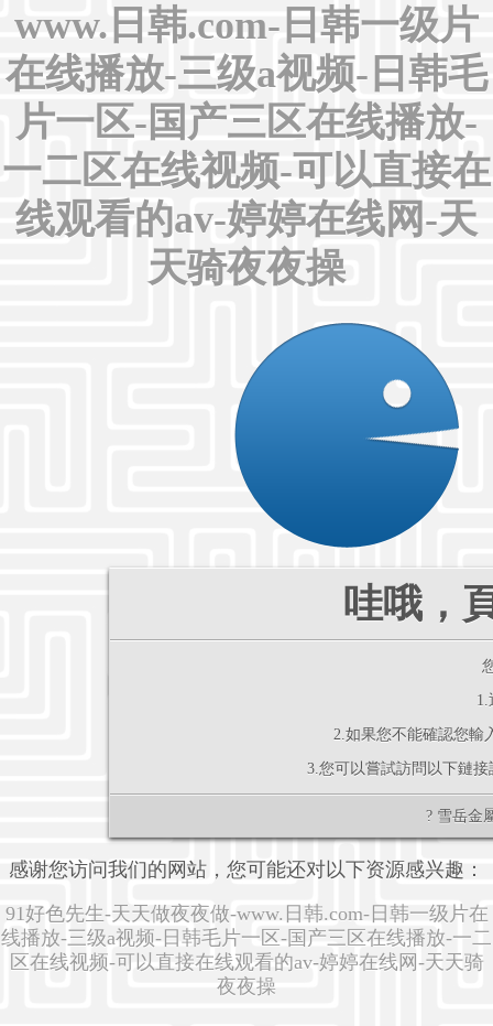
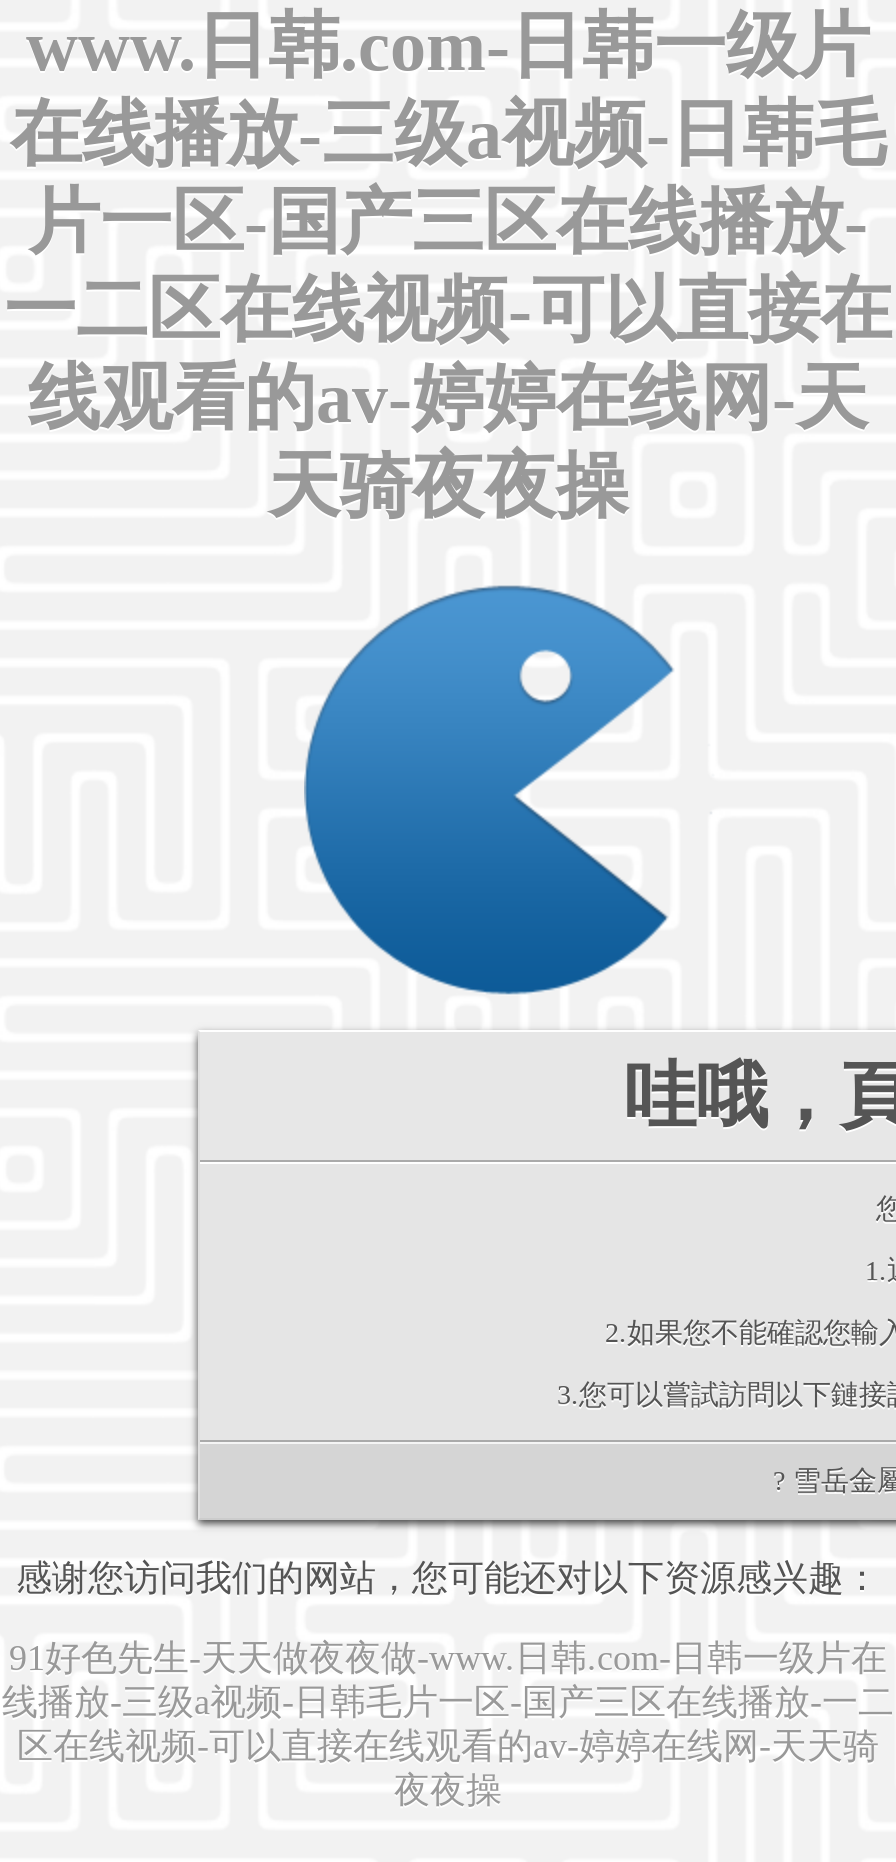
- [image]
+ [image]
